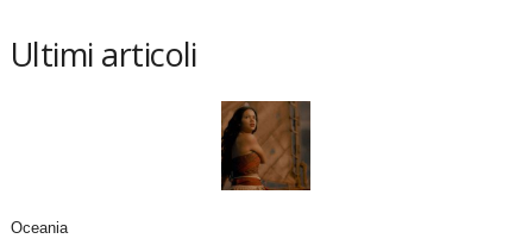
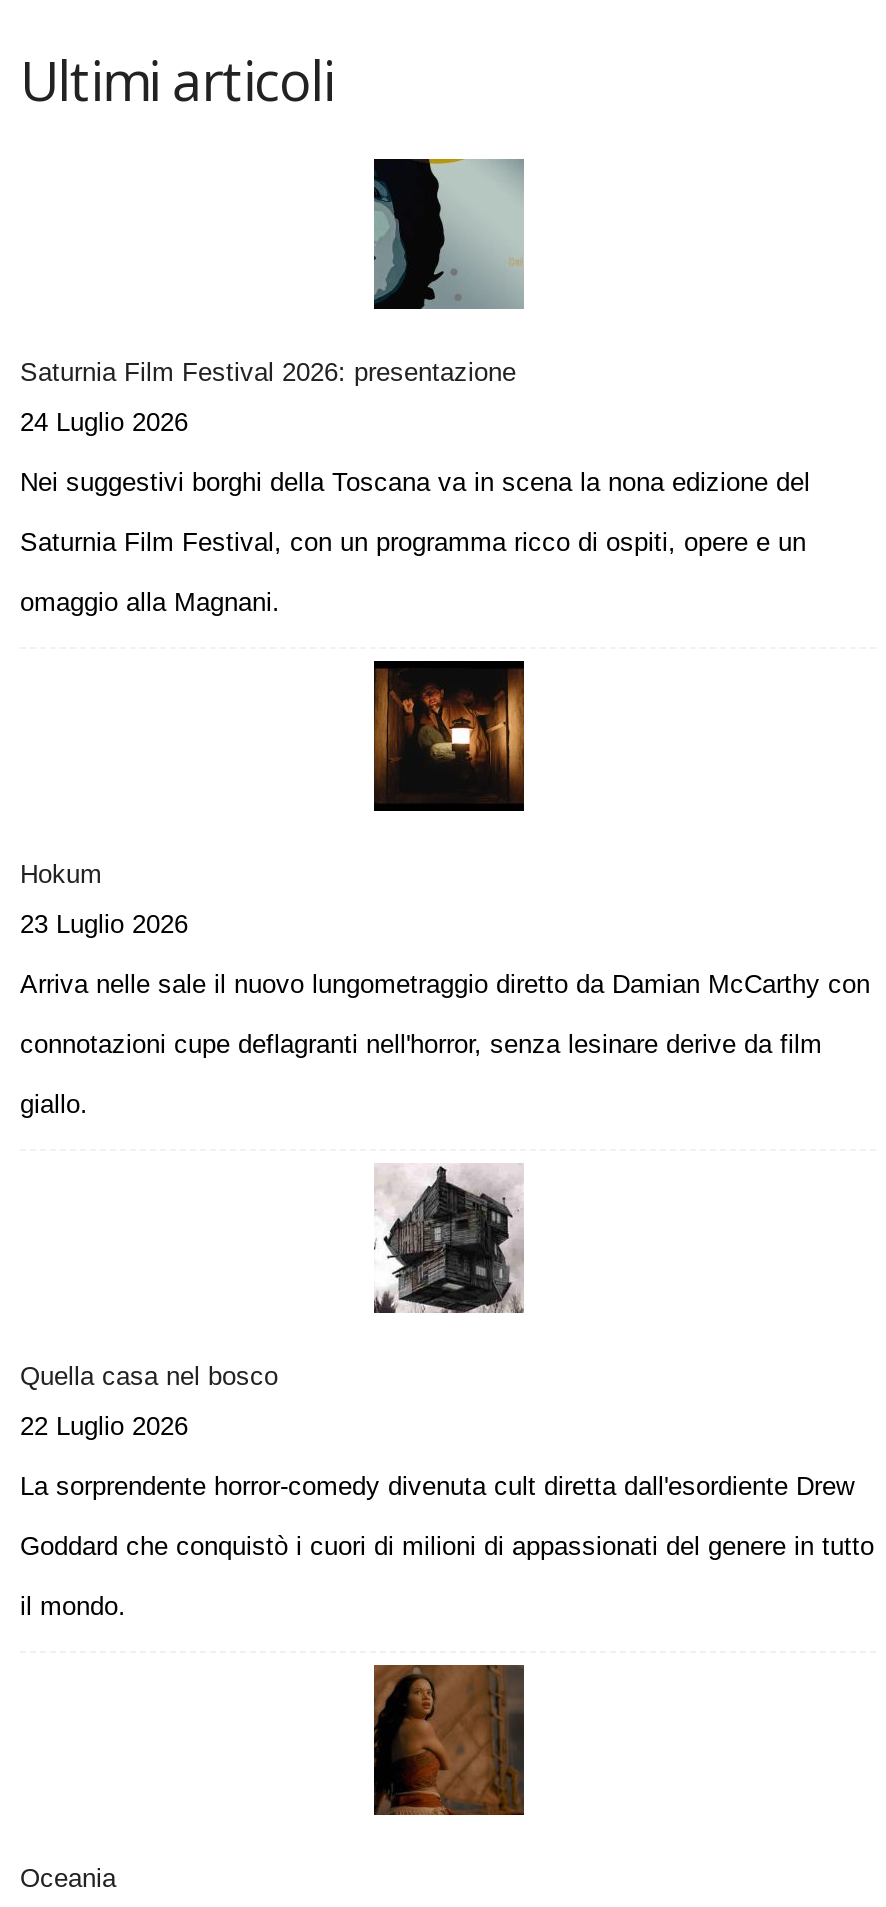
+ [image]
+ Saturnia Film Festival 2026: presentazione
+ 24 Luglio 2026
+ Nei suggestivi borghi della Toscana va in scena la nona edizione del
+ Saturnia Film Festival, con un programma ricco di ospiti, opere e un
+ omaggio alla Magnani.

+ [image]
+ Hokum
+ 23 Luglio 2026
+ Arriva nelle sale il nuovo lungometraggio diretto da Damian McCarthy con
+ connotazioni cupe deflagranti nell'horror, senza lesinare derive da film
+ giallo.

+ [image]
+ Quella casa nel bosco
+ 22 Luglio 2026
+ La sorprendente horror-comedy divenuta cult diretta dall'esordiente Drew
+ Goddard che conquistò i cuori di milioni di appassionati del genere in tutto
+ il mondo.
